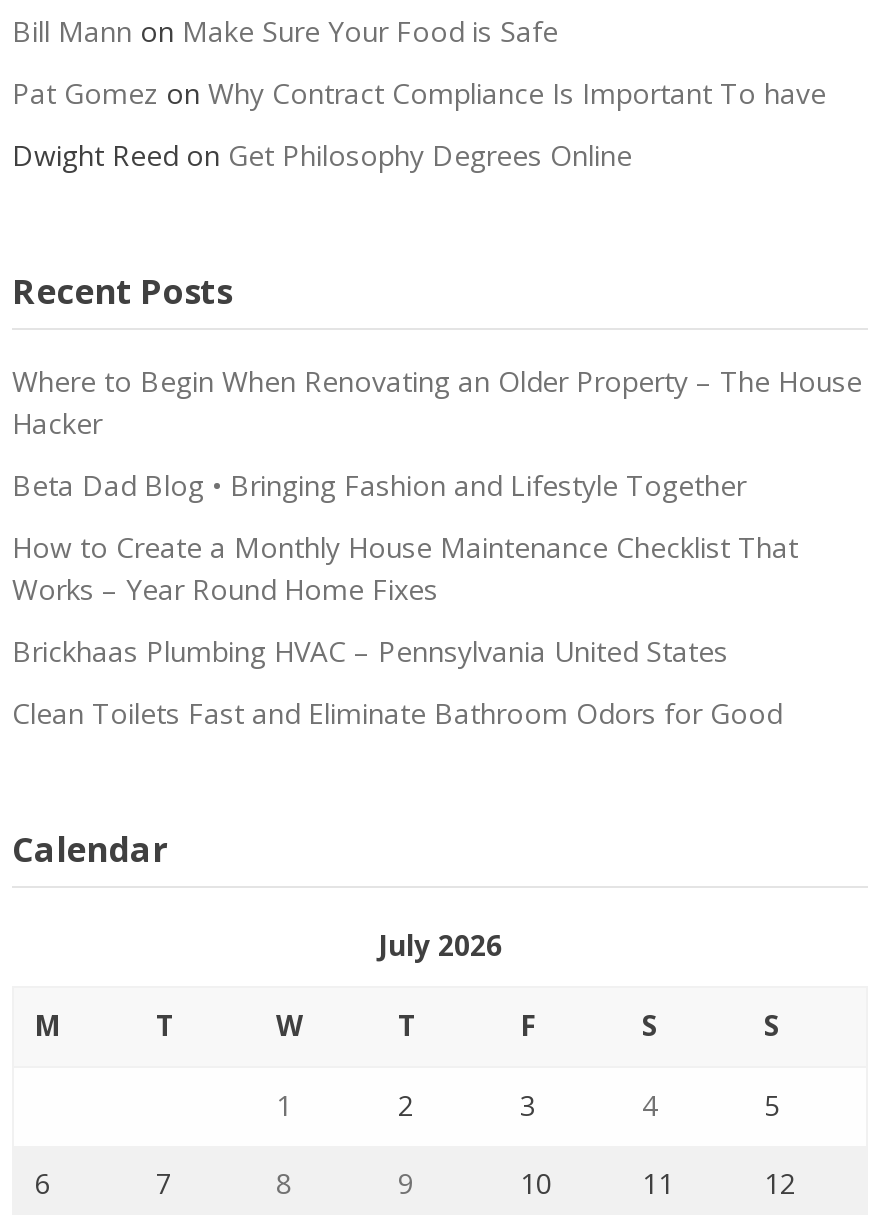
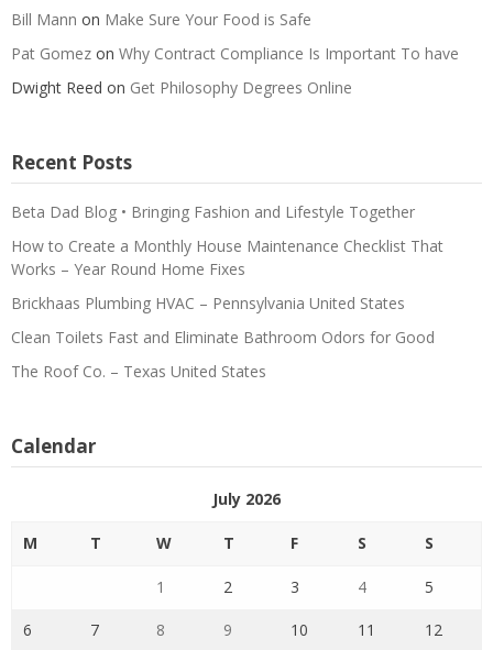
- Where to Begin When Renovating an Older Property – The House
- Hacker

moved up: Beta Dad Blog • Bringing Fashion and Lifestyle Together | How to Create a Monthly House Maintenance Checklist That | Works – Year Round Home Fixes | Brickhaas Plumbing HVAC – Pennsylvania United States | Clean Toilets Fast and Eliminate Bathroom Odors for Good

+ The Roof Co. – Texas United States
